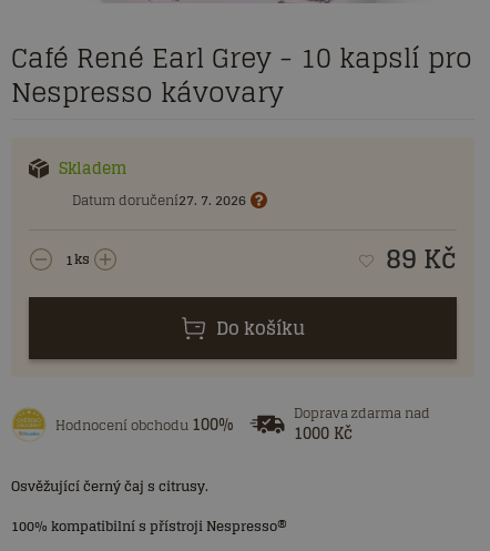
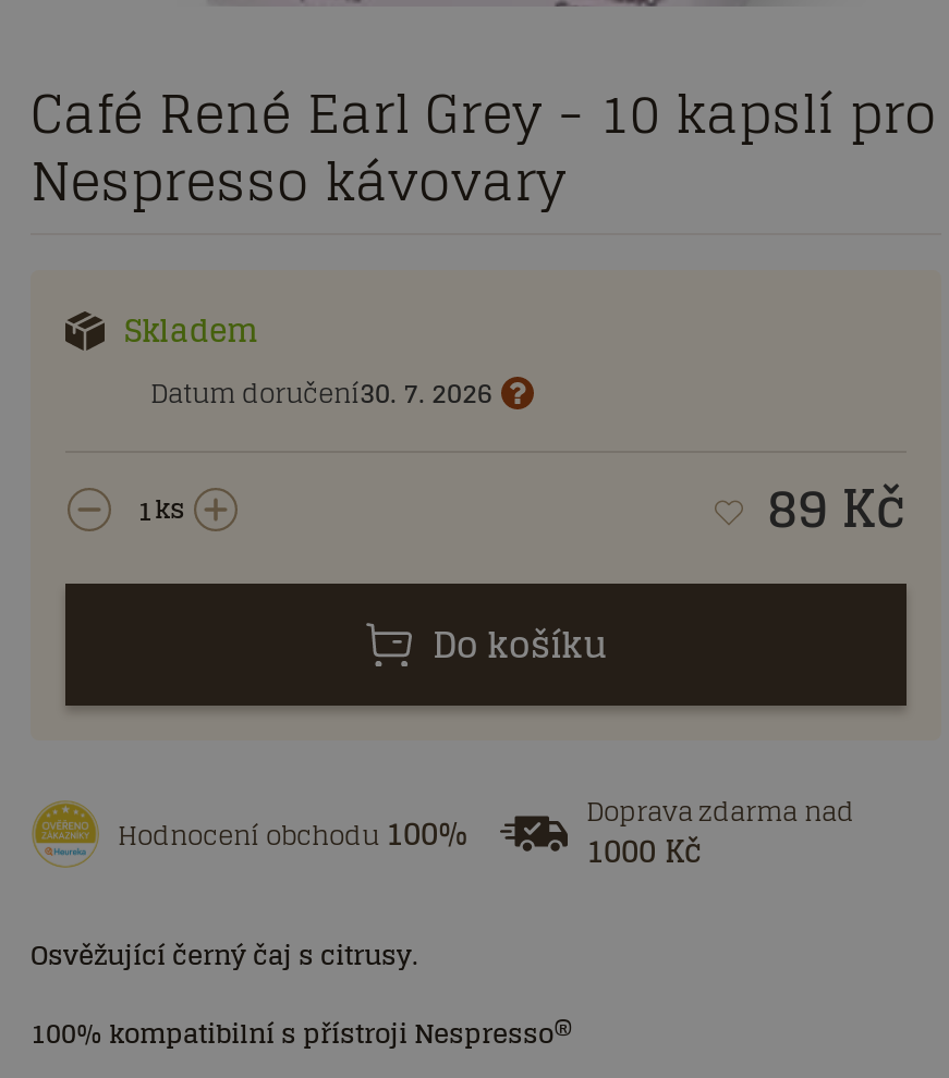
- Datum doručení27. 7. 2026
+ Datum doručení30. 7. 2026
